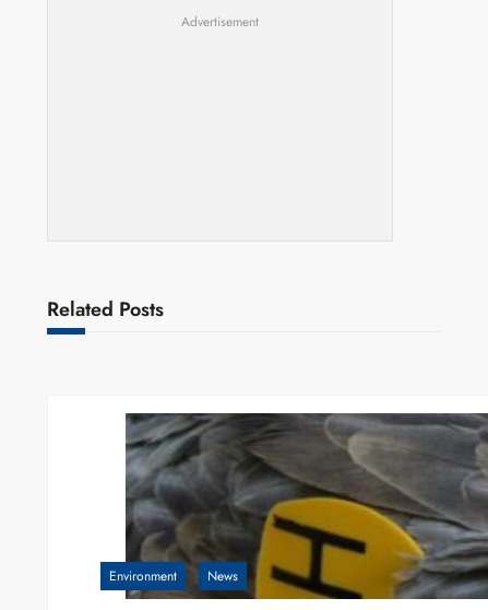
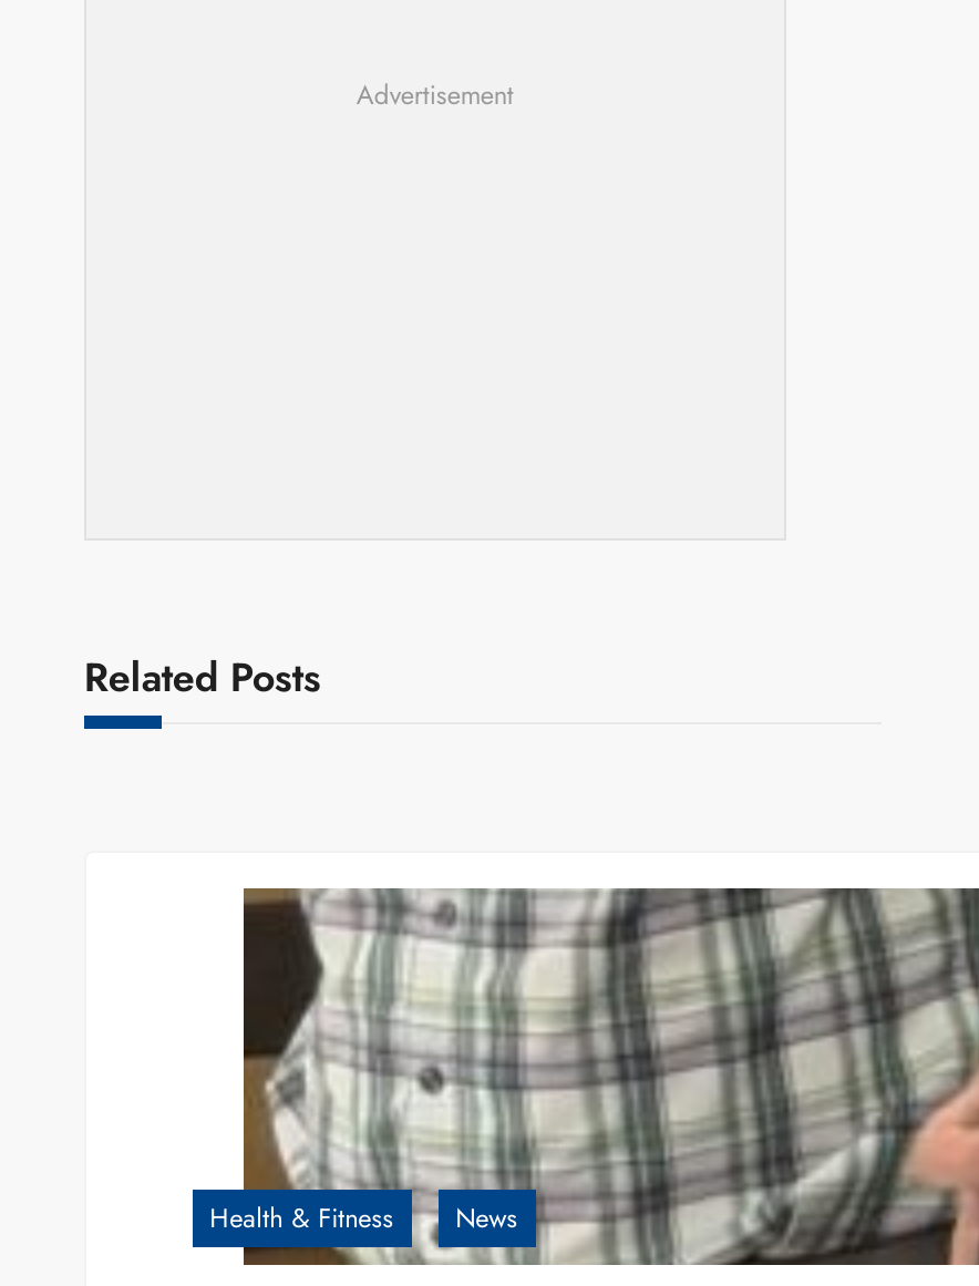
- [image]
- Environment
+ [image]
+ Health & Fitness
